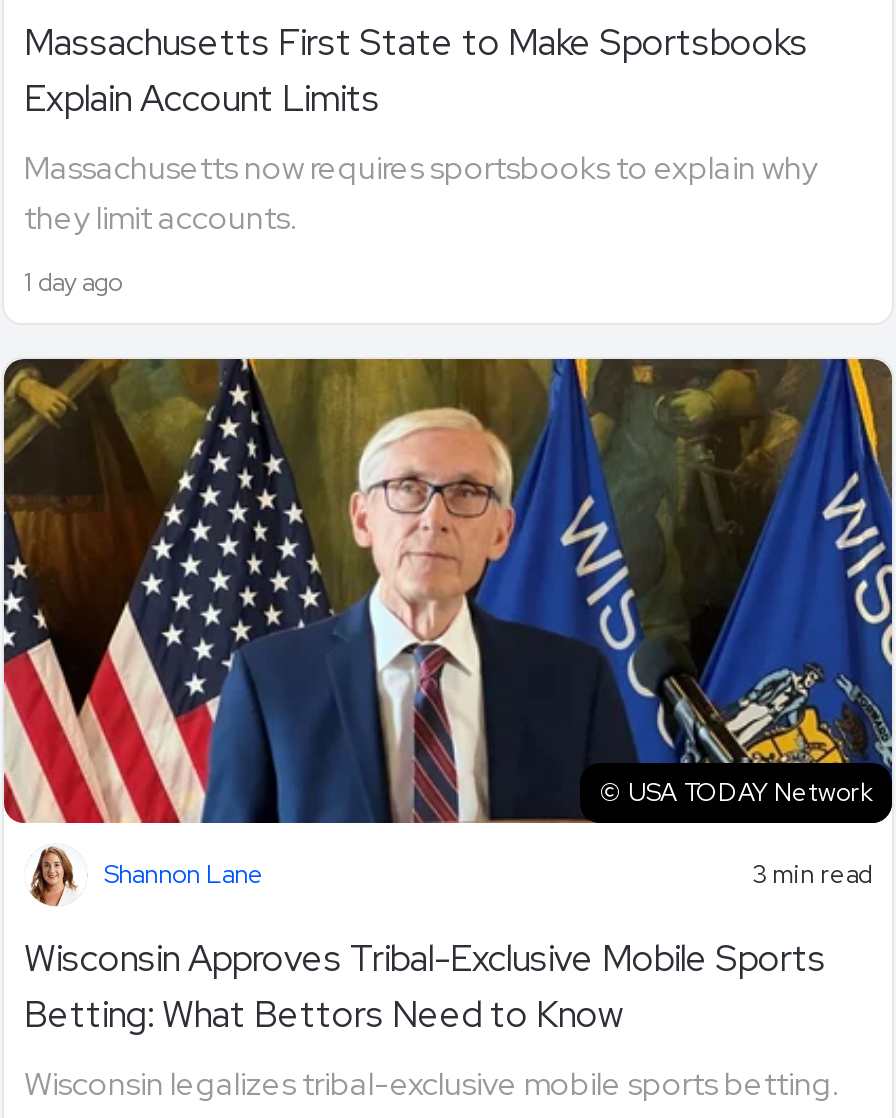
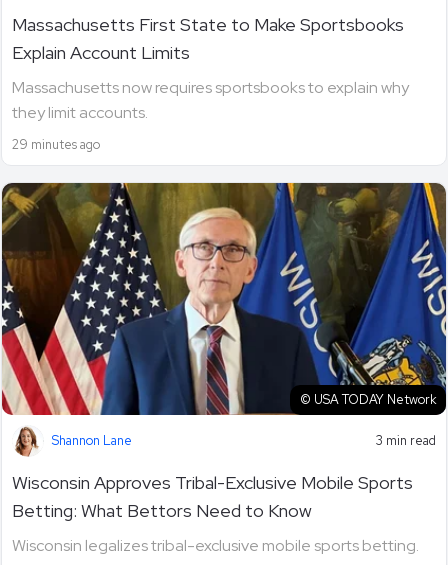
- 1 day ago
+ 29 minutes ago
